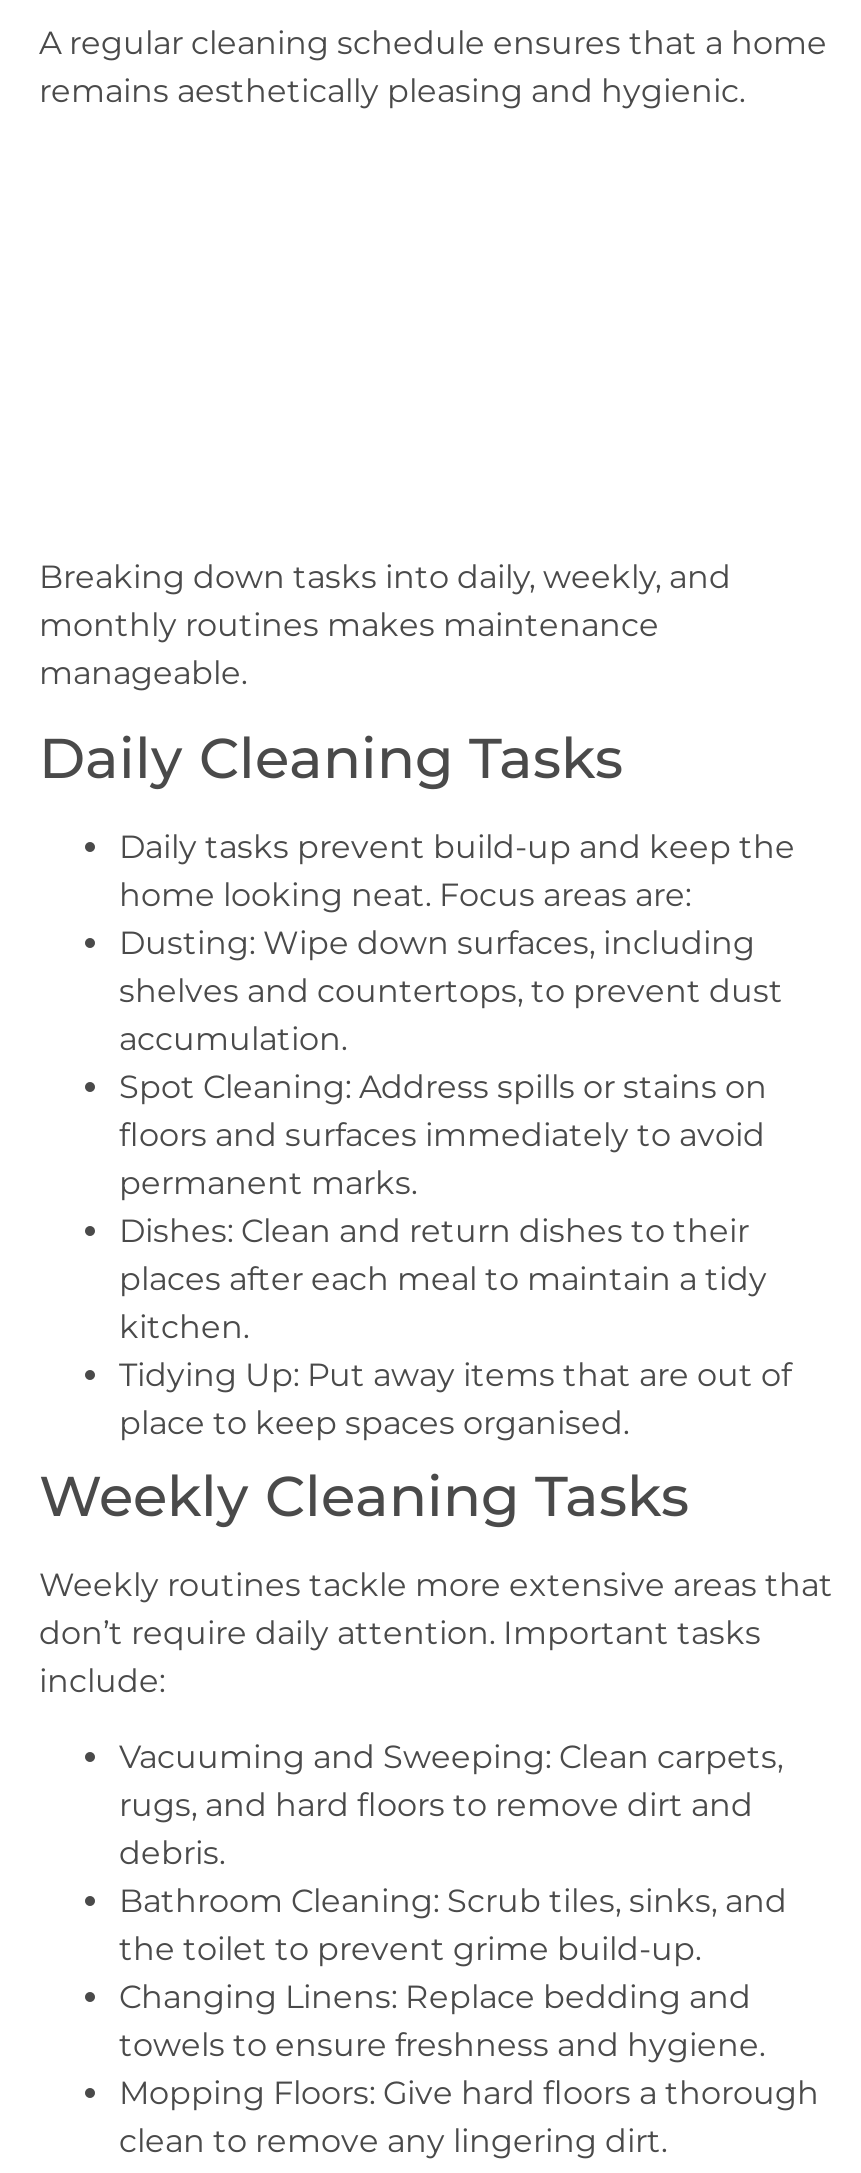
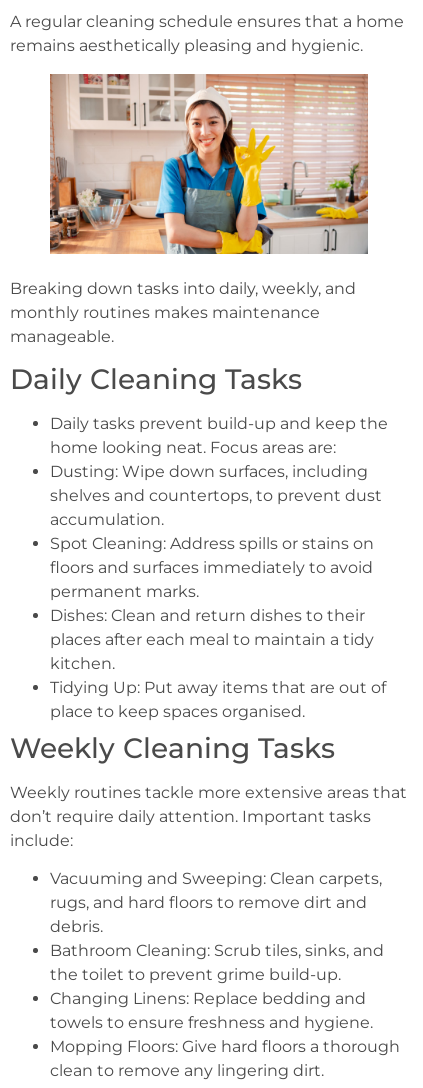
+ [image]
